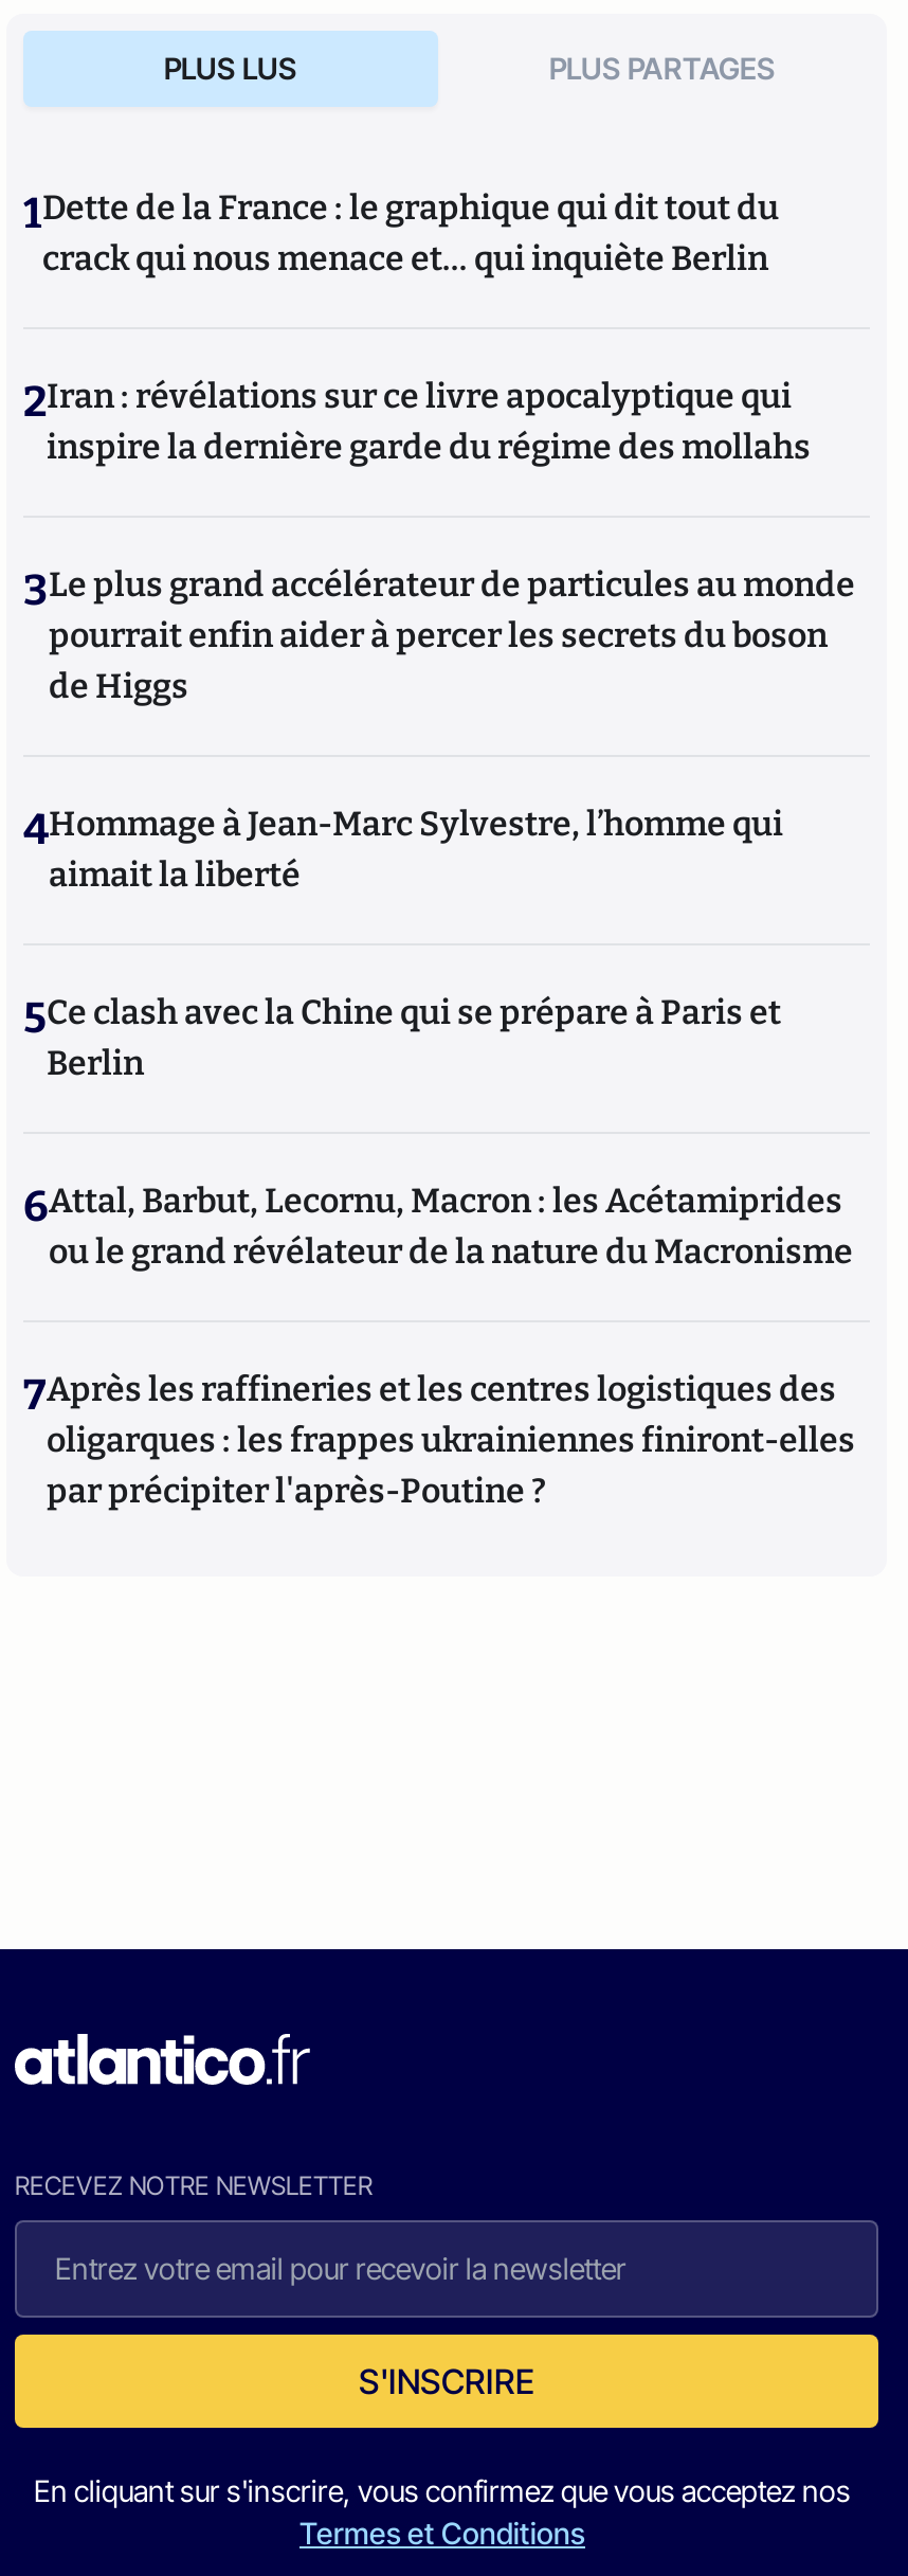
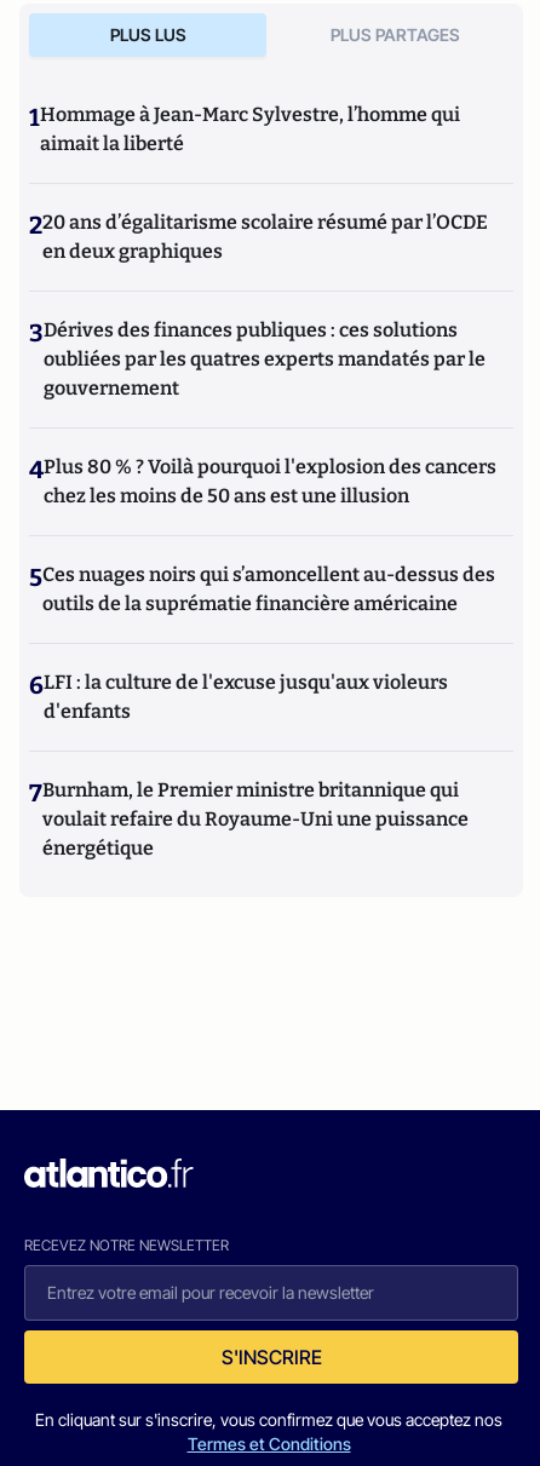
- 1Dette de la France : le graphique qui dit tout du
- crack qui nous menace et… qui inquiète Berlin
- 2Iran : révélations sur ce livre apocalyptique qui
- inspire la dernière garde du régime des mollahs
- 3Le plus grand accélérateur de particules au monde
- pourrait enfin aider à percer les secrets du boson
- de Higgs
- 4Hommage à Jean-Marc Sylvestre, l’homme qui
+ 1Hommage à Jean-Marc Sylvestre, l’homme qui

moved up: aimait la liberté

- 5Ce clash avec la Chine qui se prépare à Paris et
- Berlin
- 6Attal, Barbut, Lecornu, Macron : les Acétamiprides
- ou le grand révélateur de la nature du Macronisme
- 7Après les raffineries et les centres logistiques des
- oligarques : les frappes ukrainiennes finiront-elles
- par précipiter l'après-Poutine ?
+ 220 ans d’égalitarisme scolaire résumé par l’OCDE
+ en deux graphiques
+ 3Dérives des finances publiques : ces solutions
+ oubliées par les quatres experts mandatés par le
+ gouvernement
+ 4Plus 80 % ? Voilà pourquoi l'explosion des cancers
+ chez les moins de 50 ans est une illusion
+ 5Ces nuages noirs qui s’amoncellent au-dessus des
+ outils de la suprématie financière américaine
+ 6LFI : la culture de l'excuse jusqu'aux violeurs
+ d'enfants
+ 7Burnham, le Premier ministre britannique qui
+ voulait refaire du Royaume-Uni une puissance
+ énergétique
